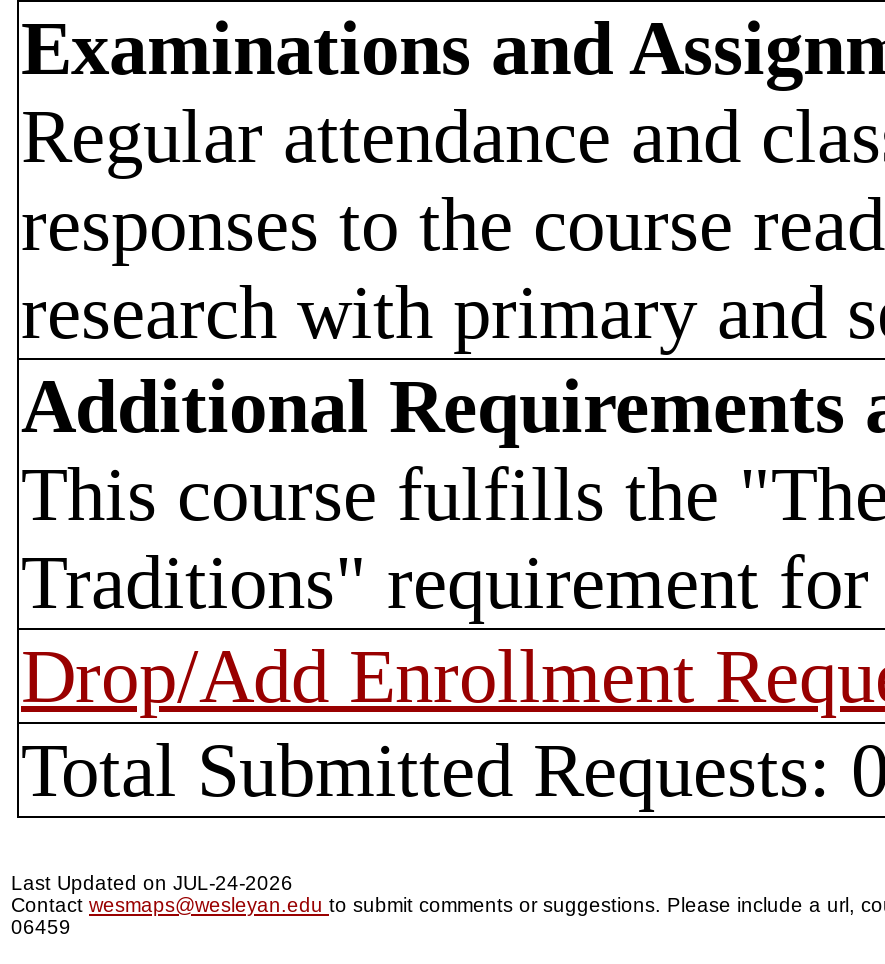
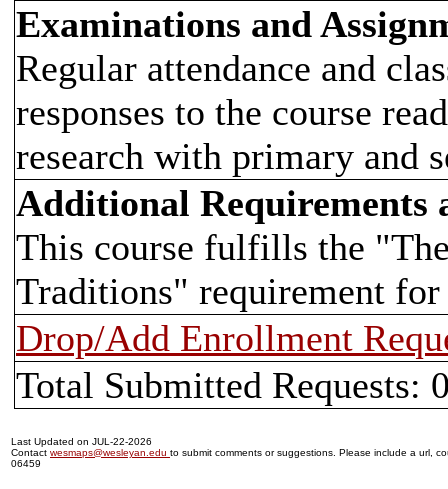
- Last Updated on JUL-24-2026
+ Last Updated on JUL-22-2026
